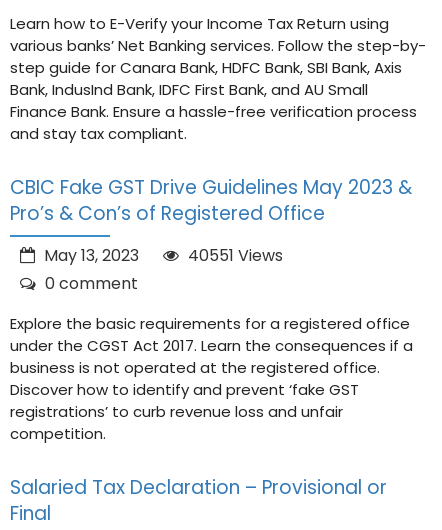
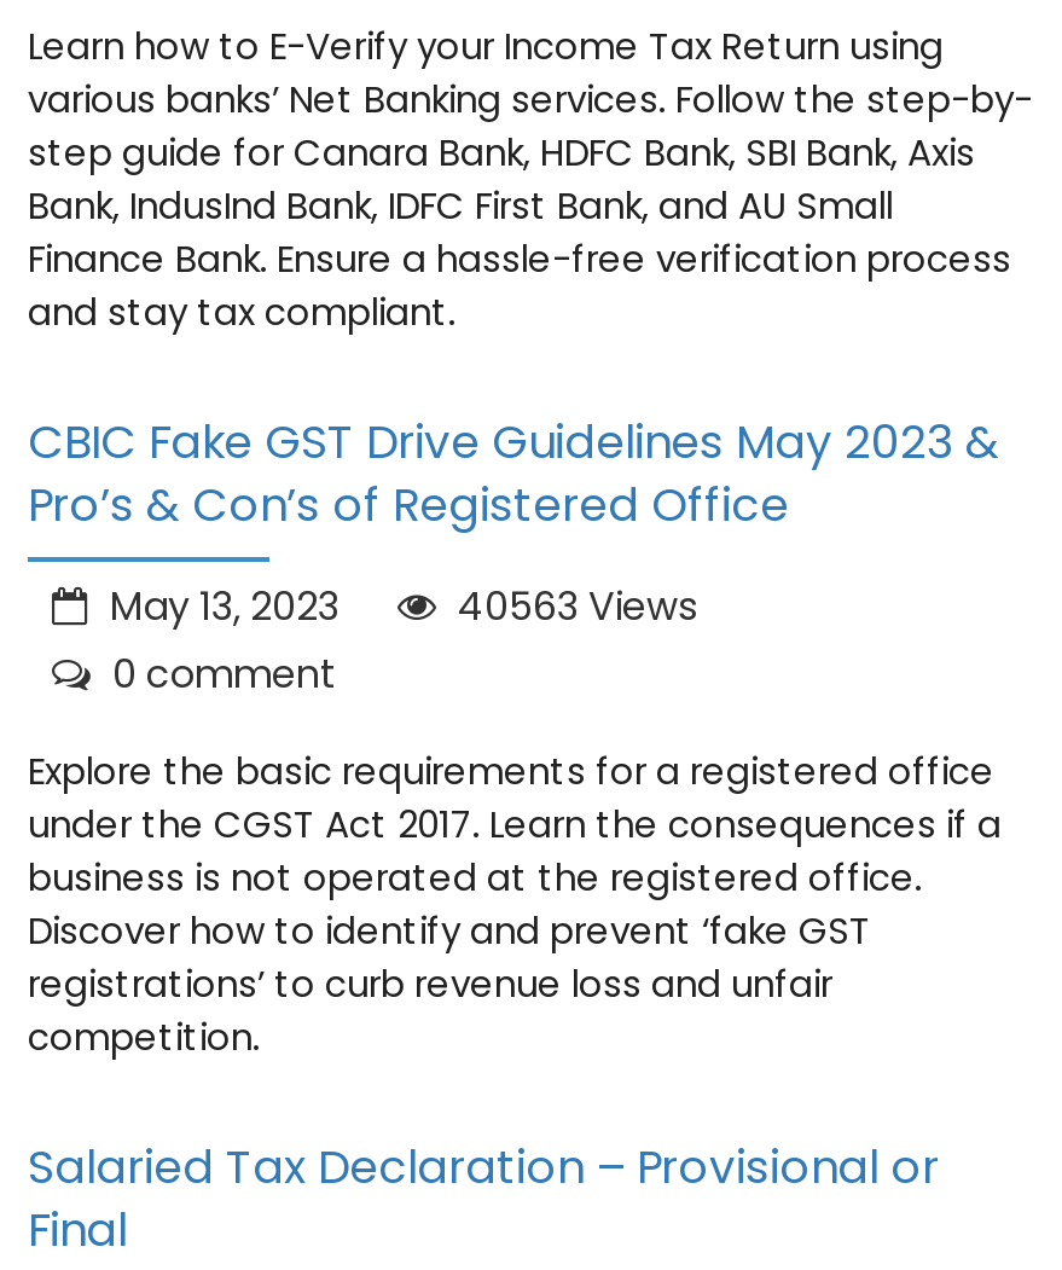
- May 13, 2023 40551 Views
+ May 13, 2023 40563 Views
